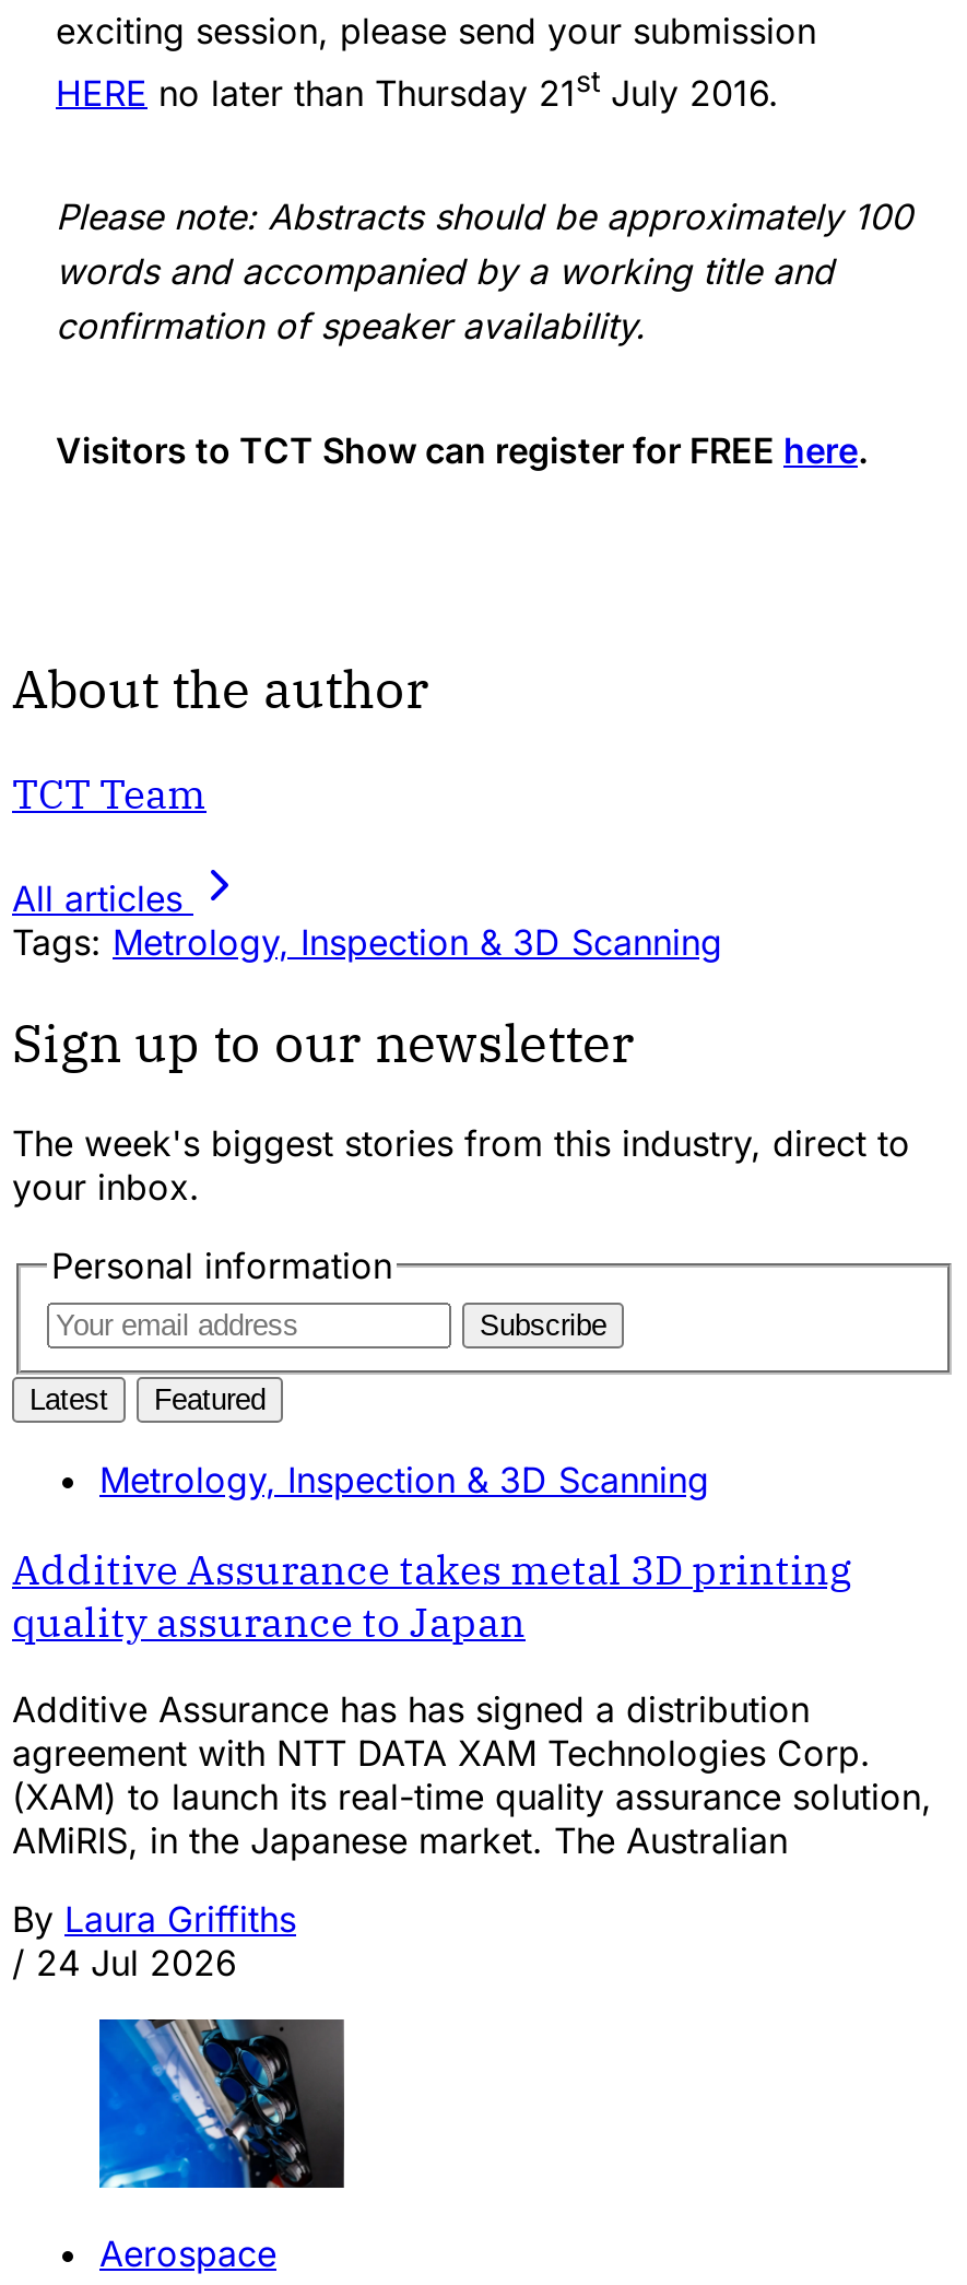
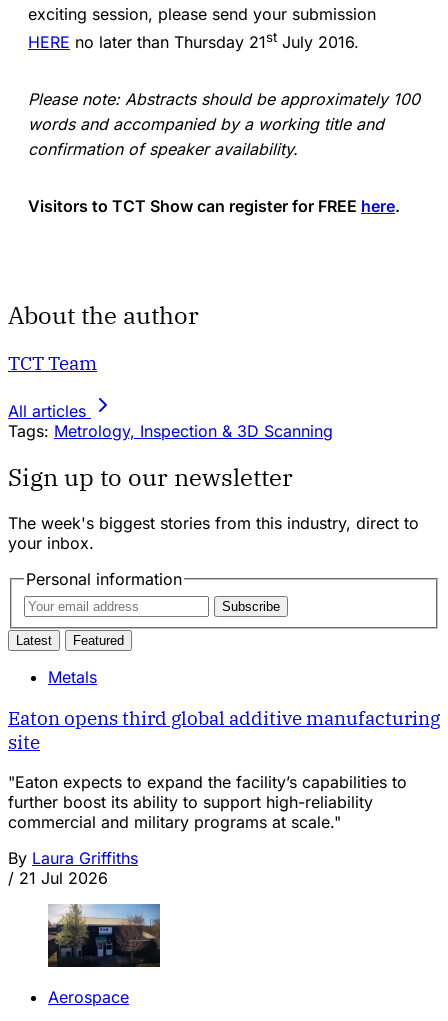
- Metrology, Inspection & 3D Scanning
+ Metals

- Additive Assurance takes metal 3D printing
- quality assurance to Japan
+ Eaton opens third global additive manufacturing
+ site

- Additive Assurance has has signed a distribution
- agreement with NTT DATA XAM Technologies Corp.
- (XAM) to launch its real-time quality assurance solution,
- AMiRIS, in the Japanese market. The Australian
+ "Eaton expects to expand the facility’s capabilities to
+ further boost its ability to support high-reliability
+ commercial and military programs at scale."

- / 24 Jul 2026
+ / 21 Jul 2026

- [image]
+ [image]
